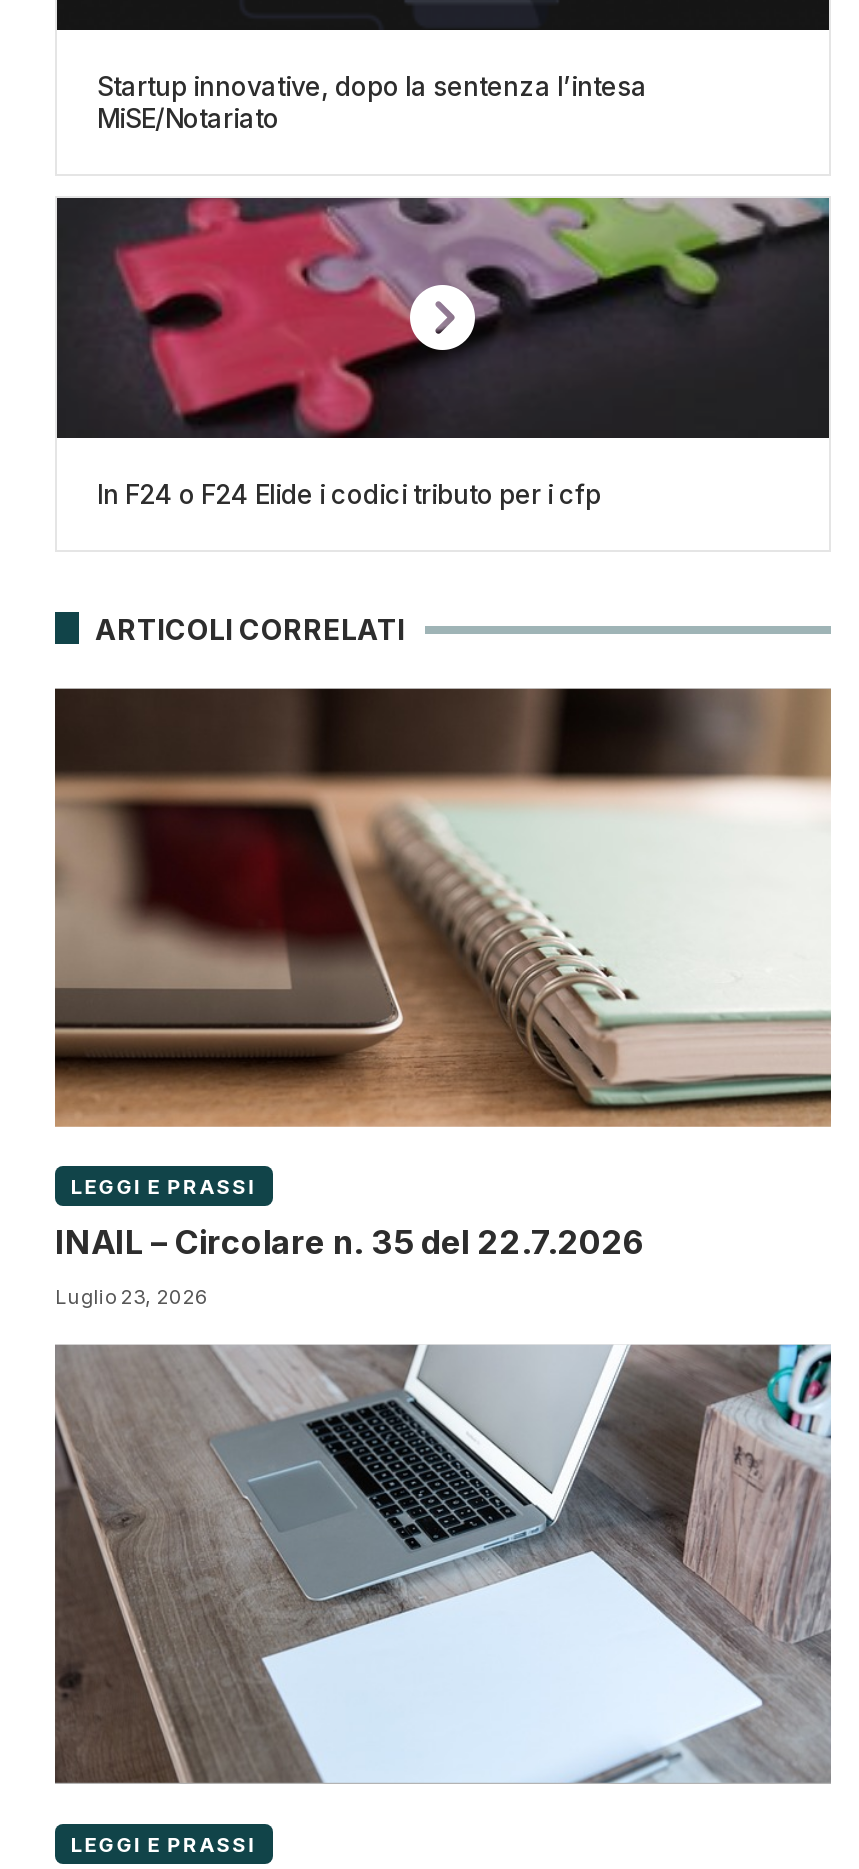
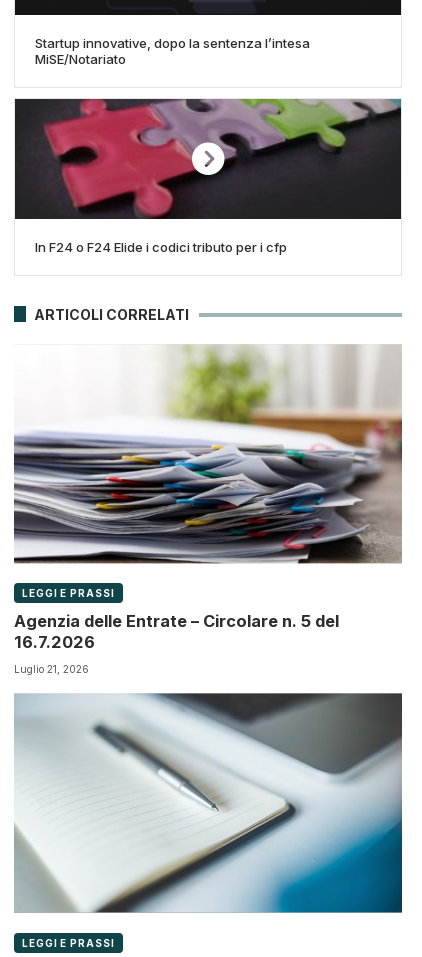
- [image]
+ [image]

- INAIL – Circolare n. 35 del 22.7.2026
+ Agenzia delle Entrate – Circolare n. 5 del
+ 16.7.2026

- Luglio 23, 2026
+ Luglio 21, 2026

- [image]
+ [image]
